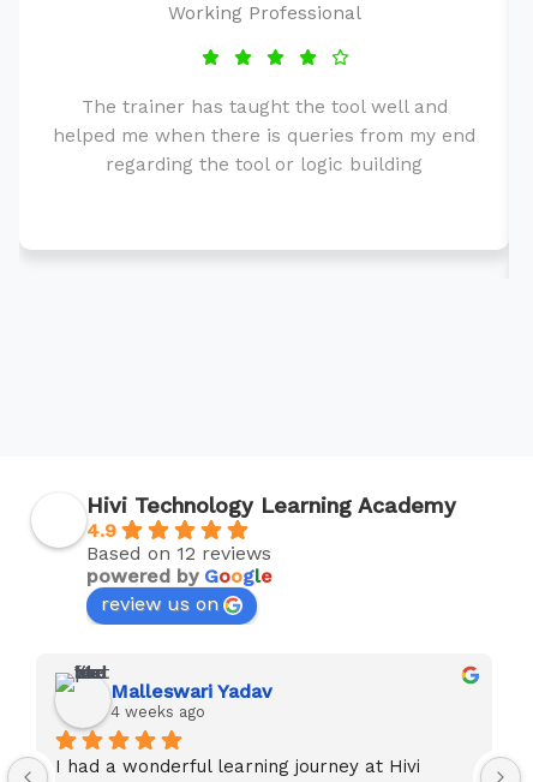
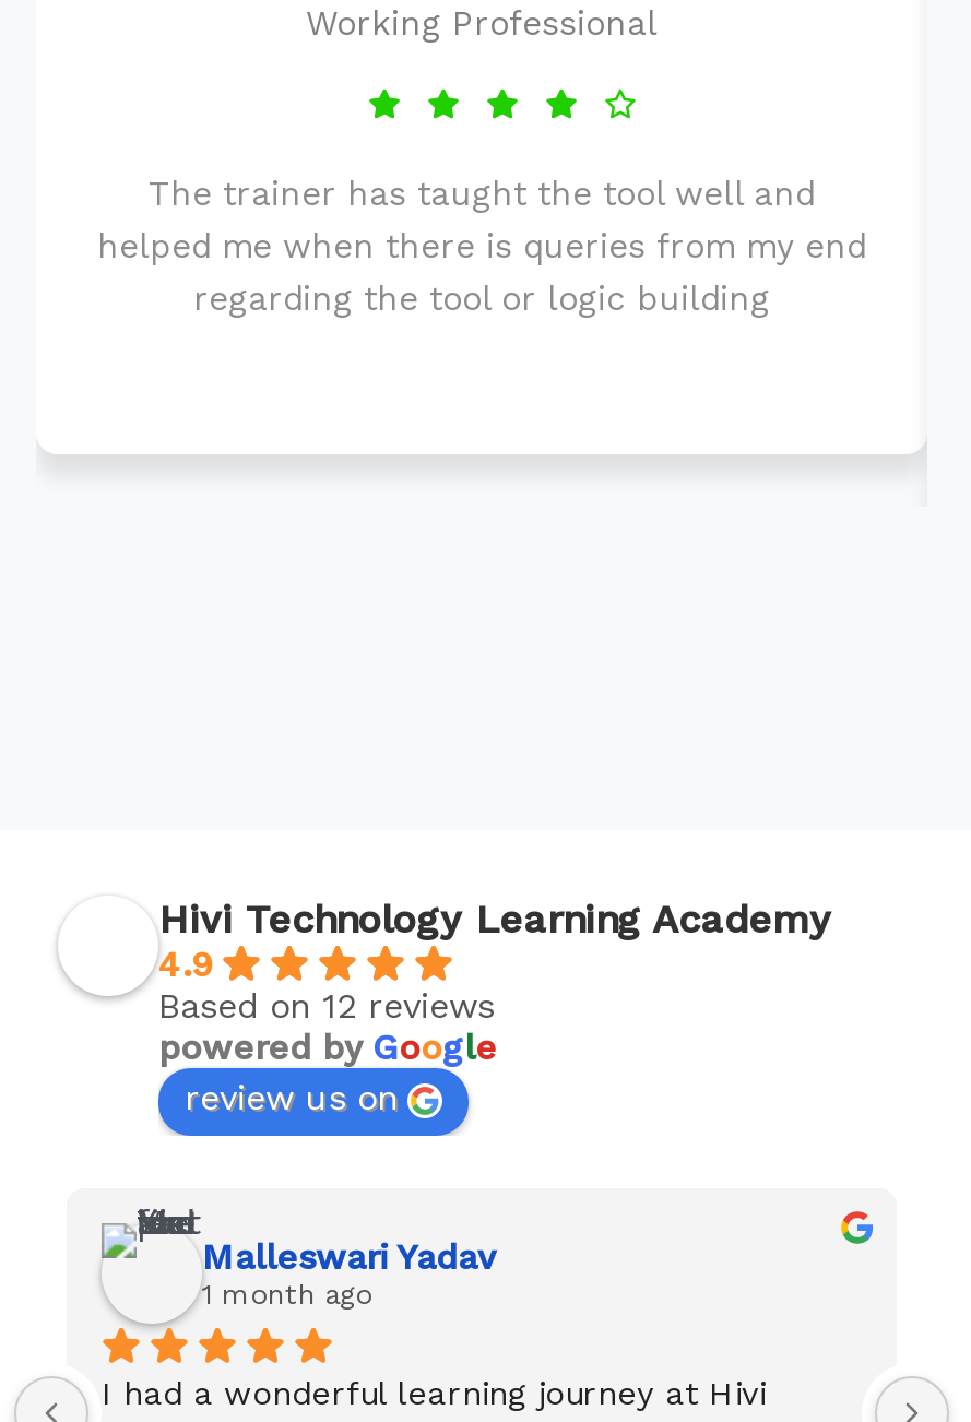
- 4 weeks ago
+ 1 month ago
